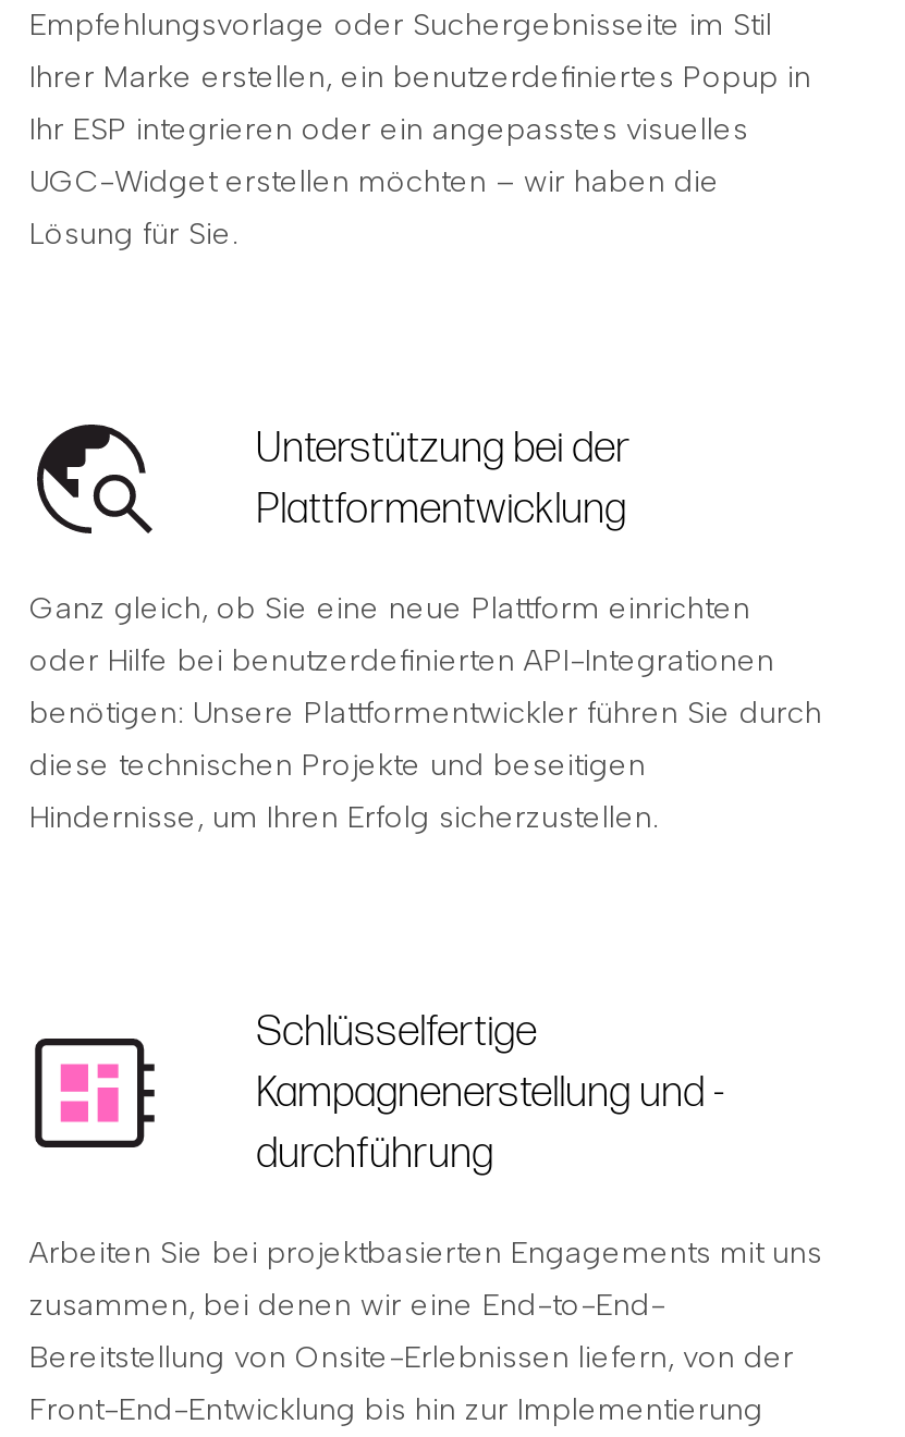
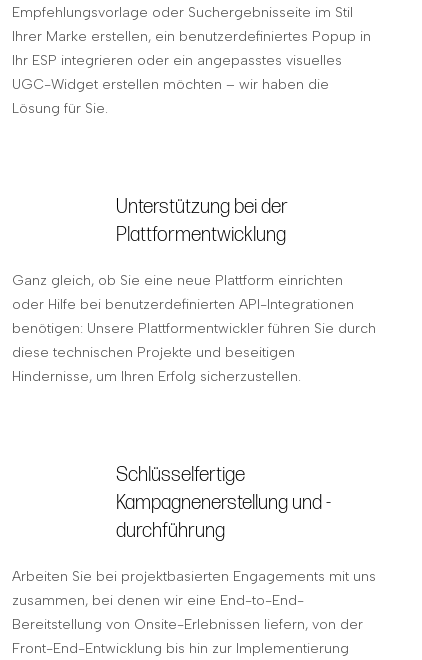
- [image]

- [image]
